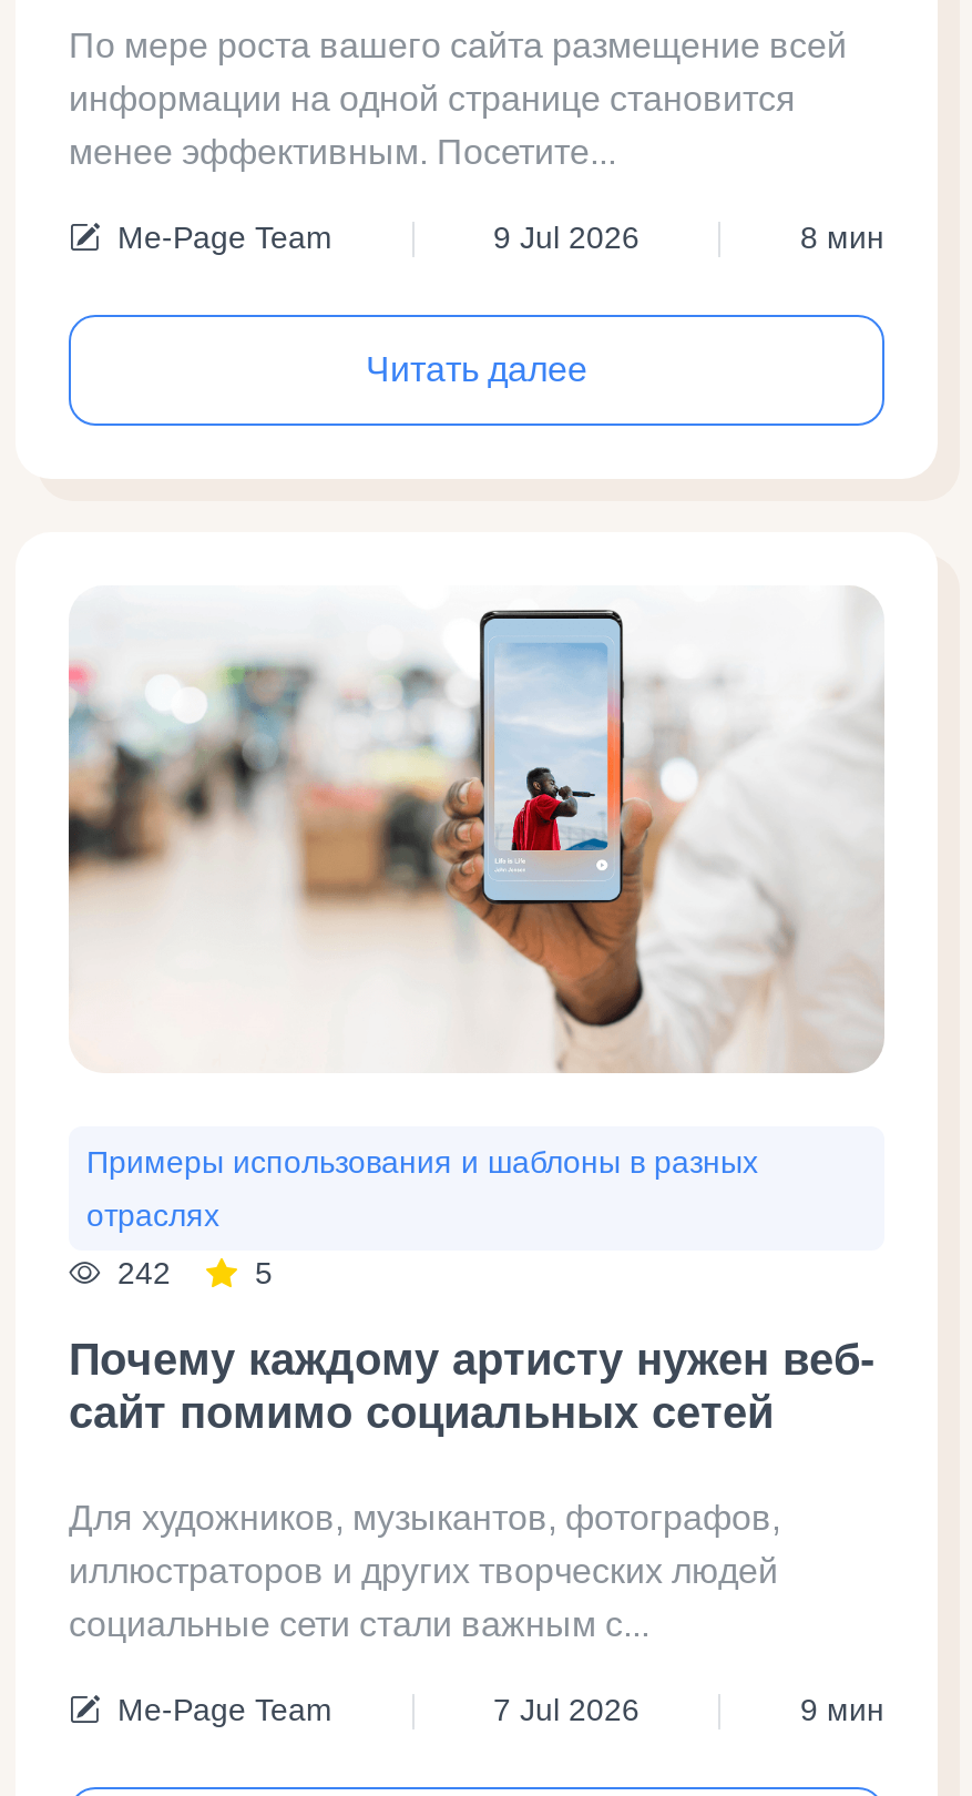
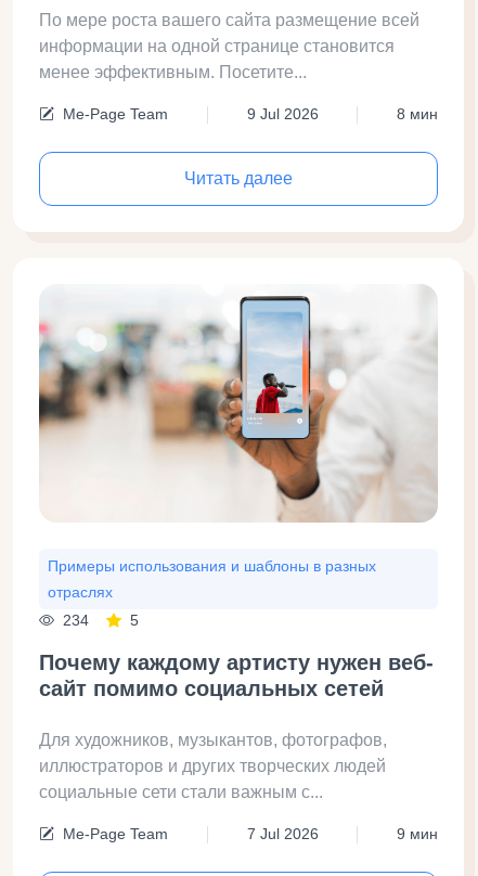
- 242
+ 234
